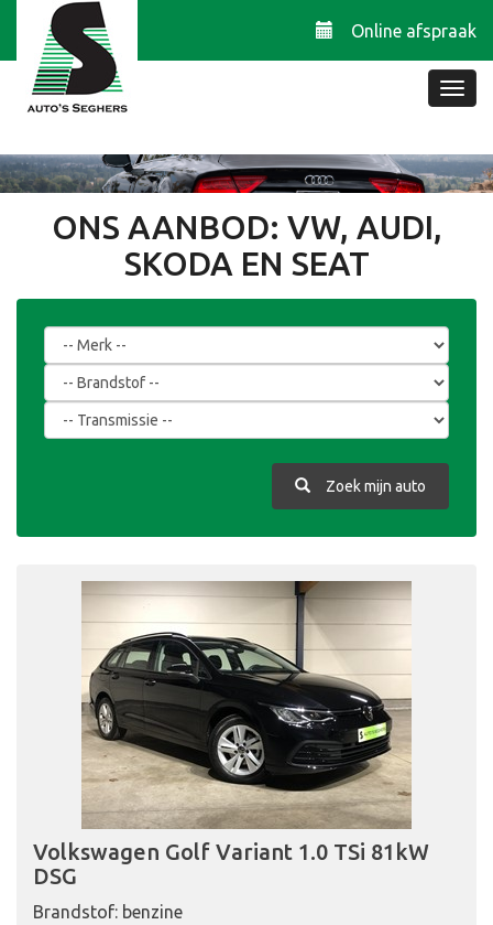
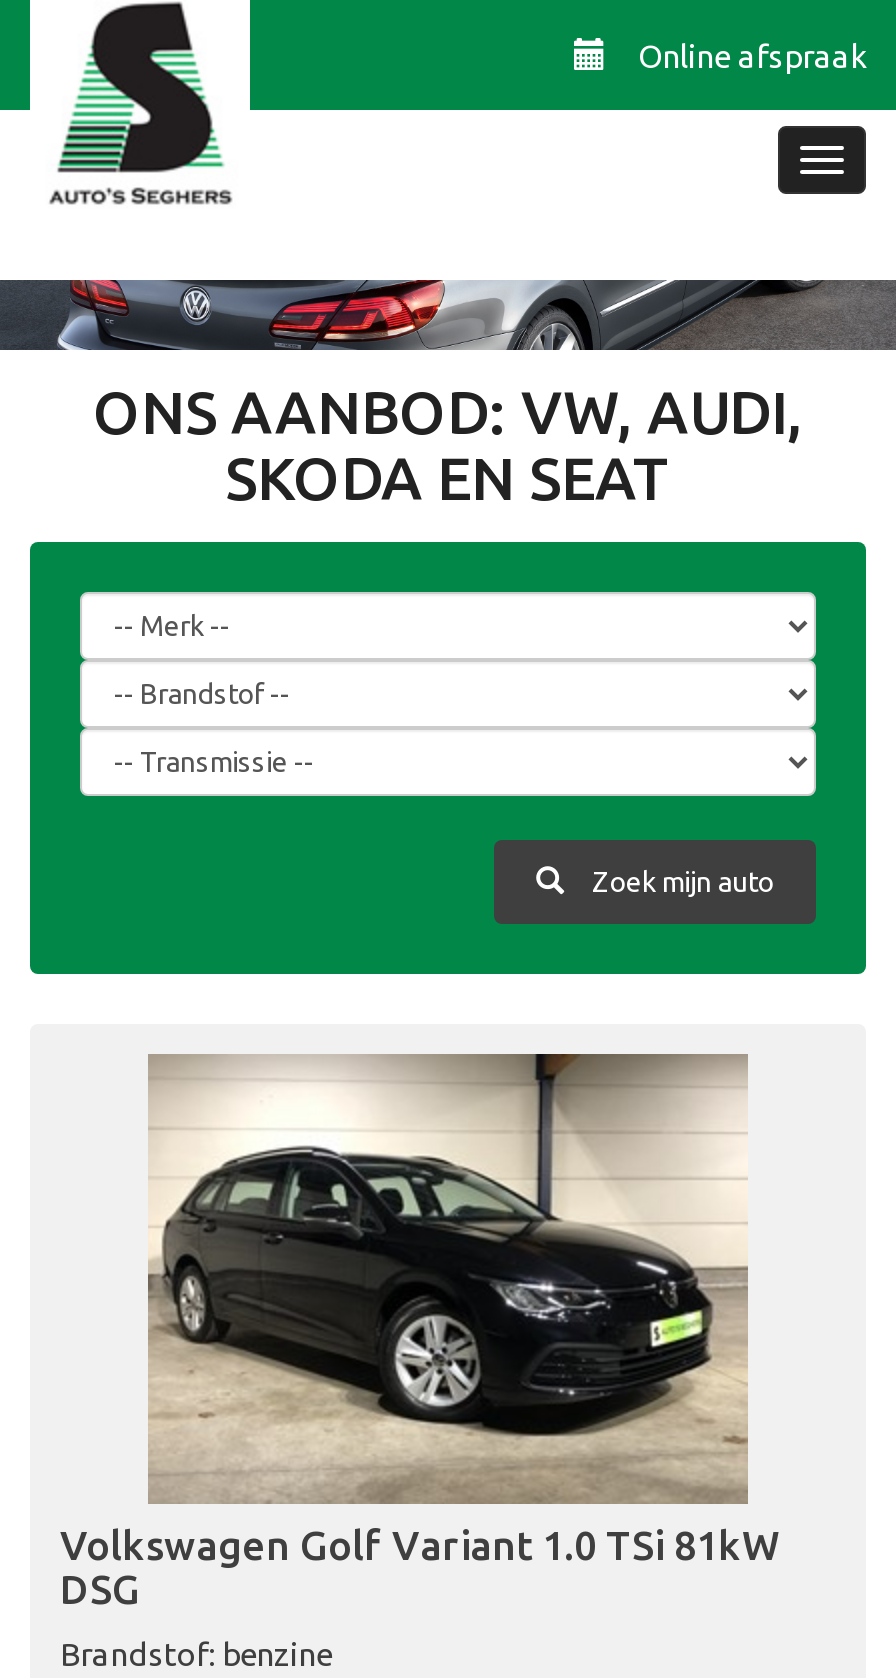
- [image]
+ [image]
